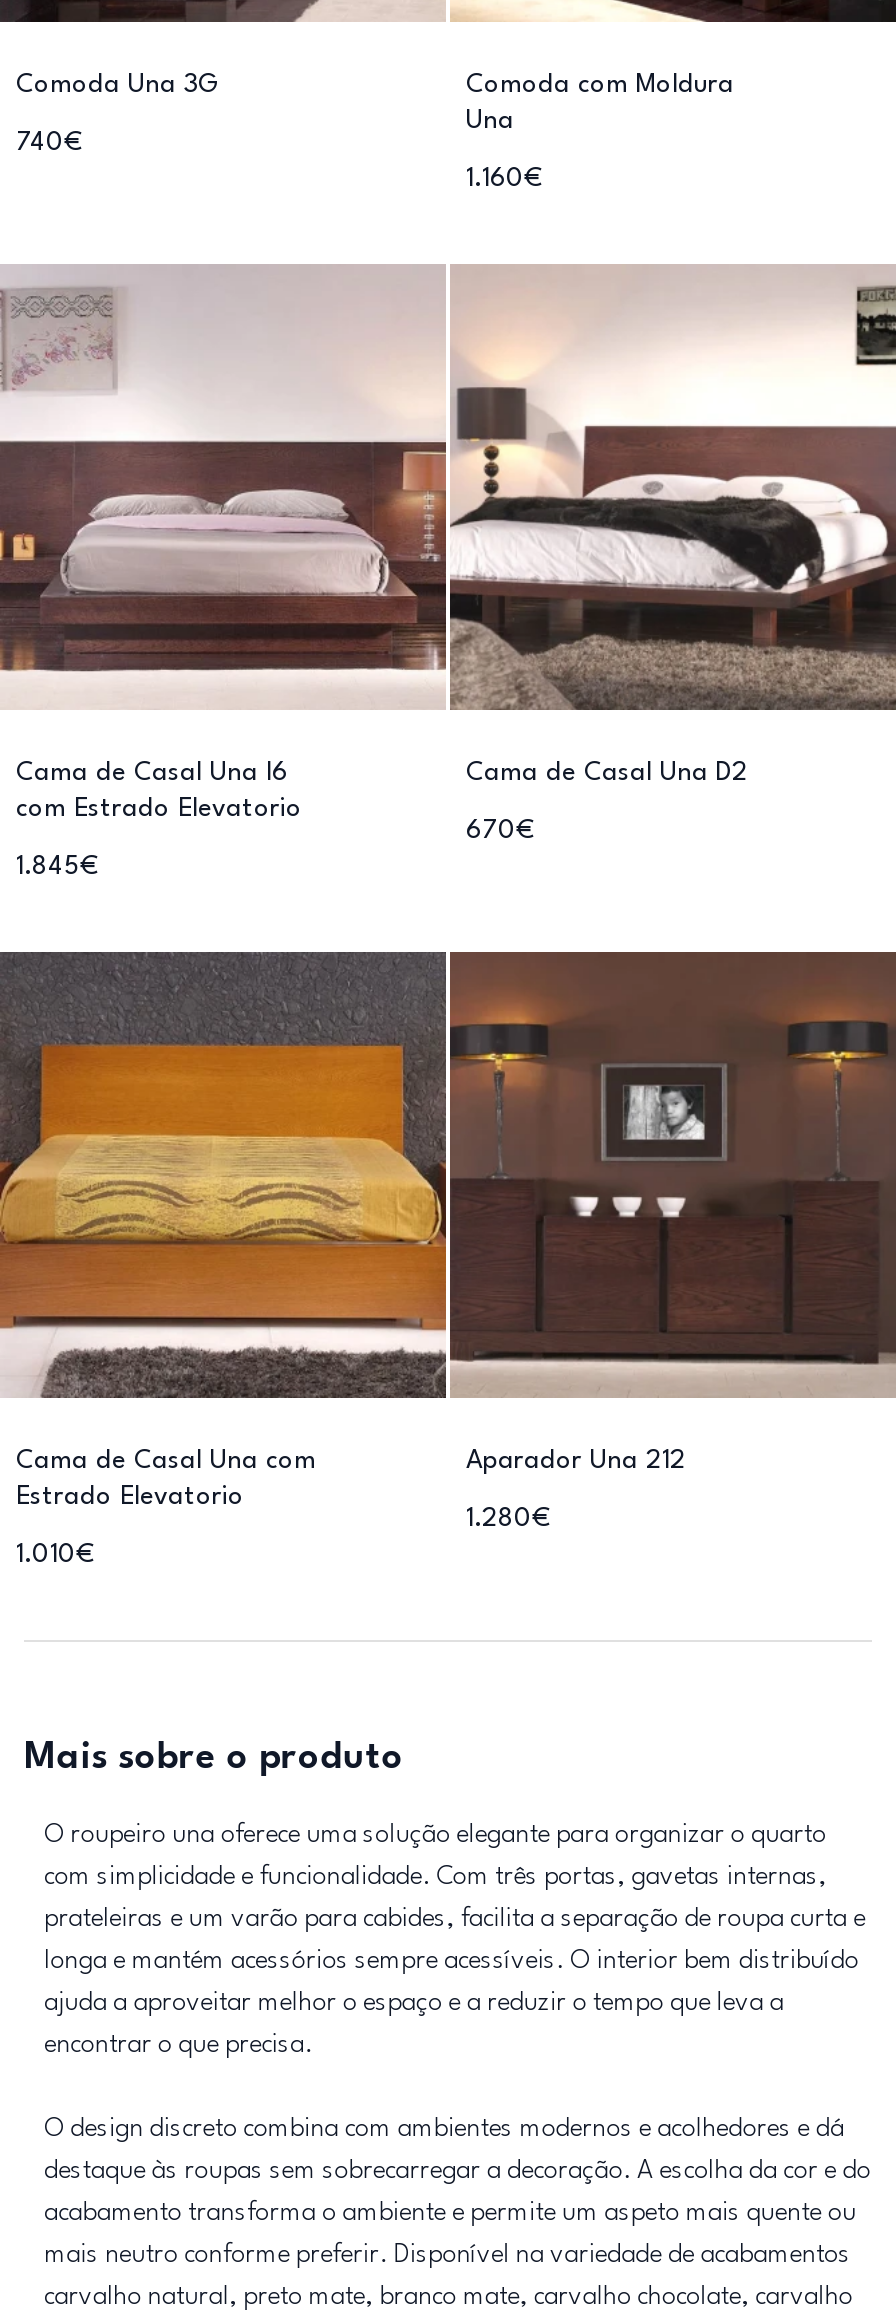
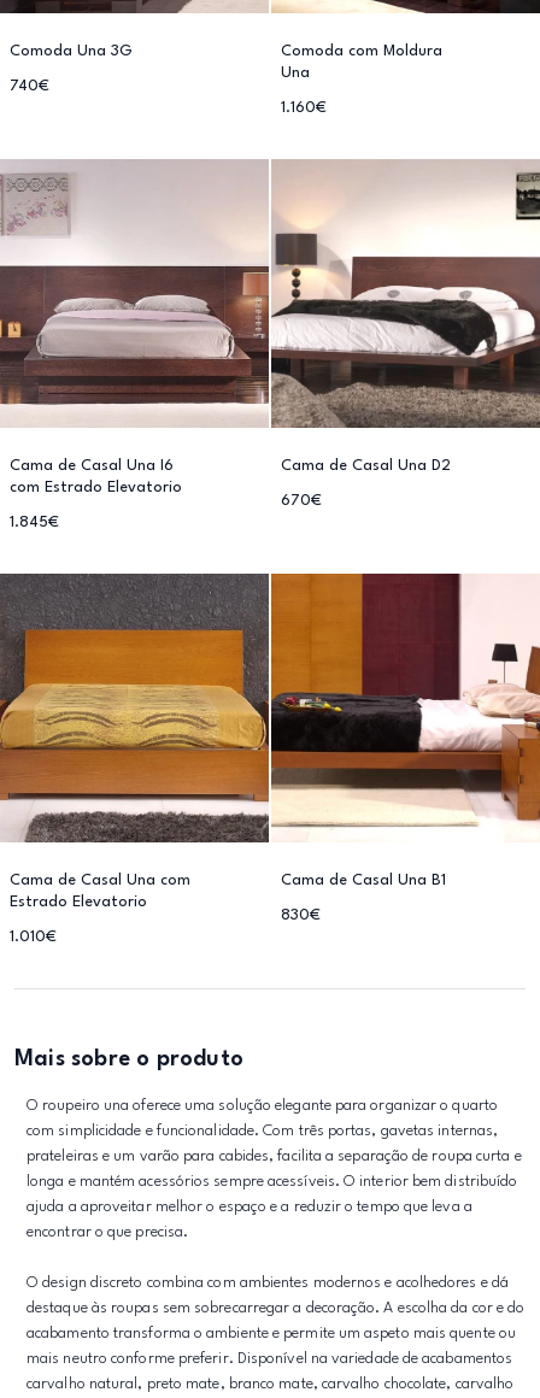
- [image]
- Aparador Una 212
+ [image]
+ Cama de Casal Una B1

- 1.280€
+ 830€
